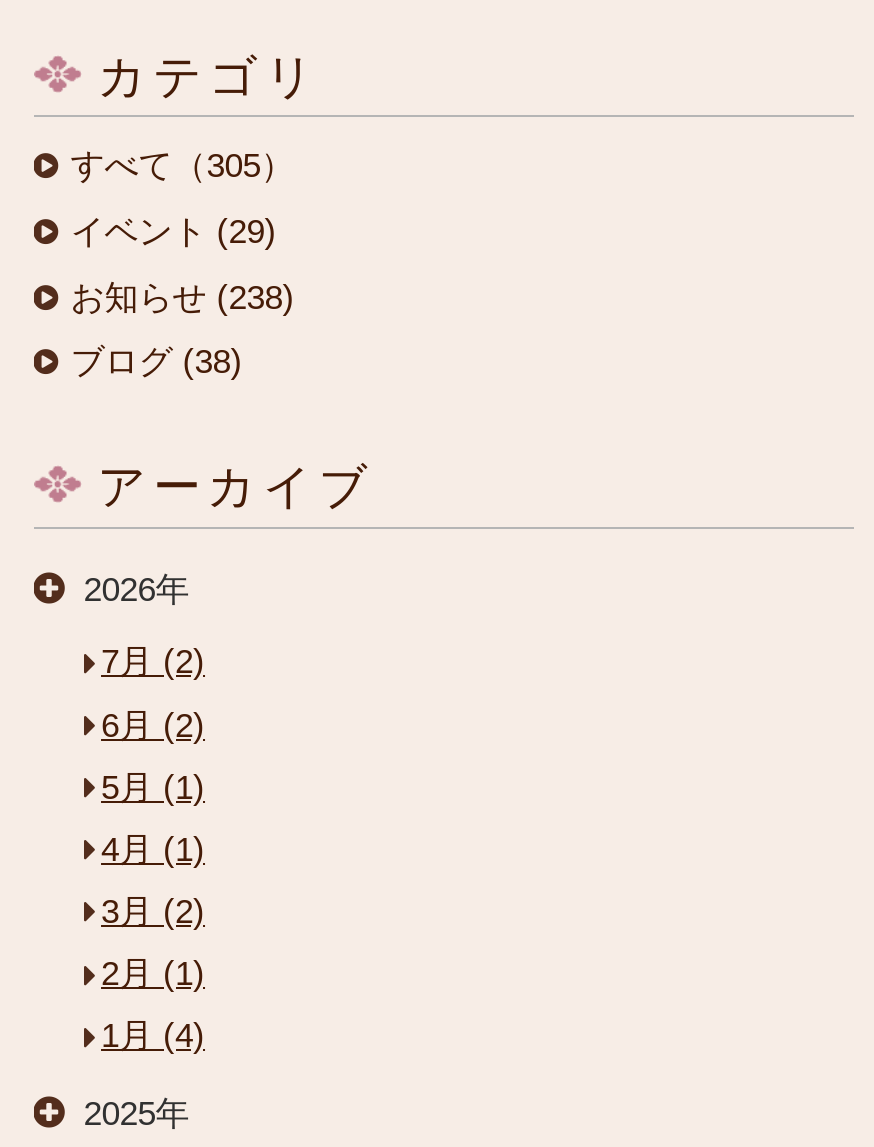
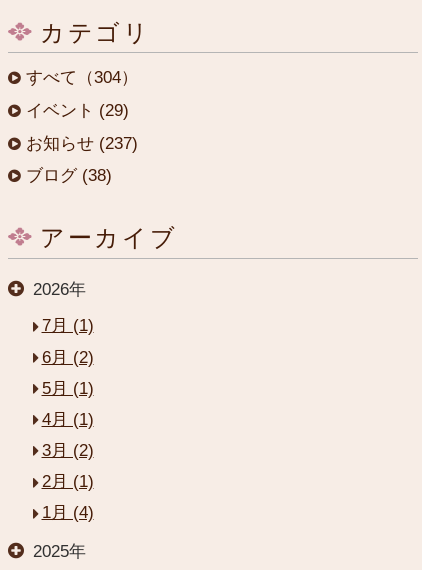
- すべて（305）
+ すべて（304）

- お知らせ (238)
+ お知らせ (237)

- 7月 (2)
+ 7月 (1)
